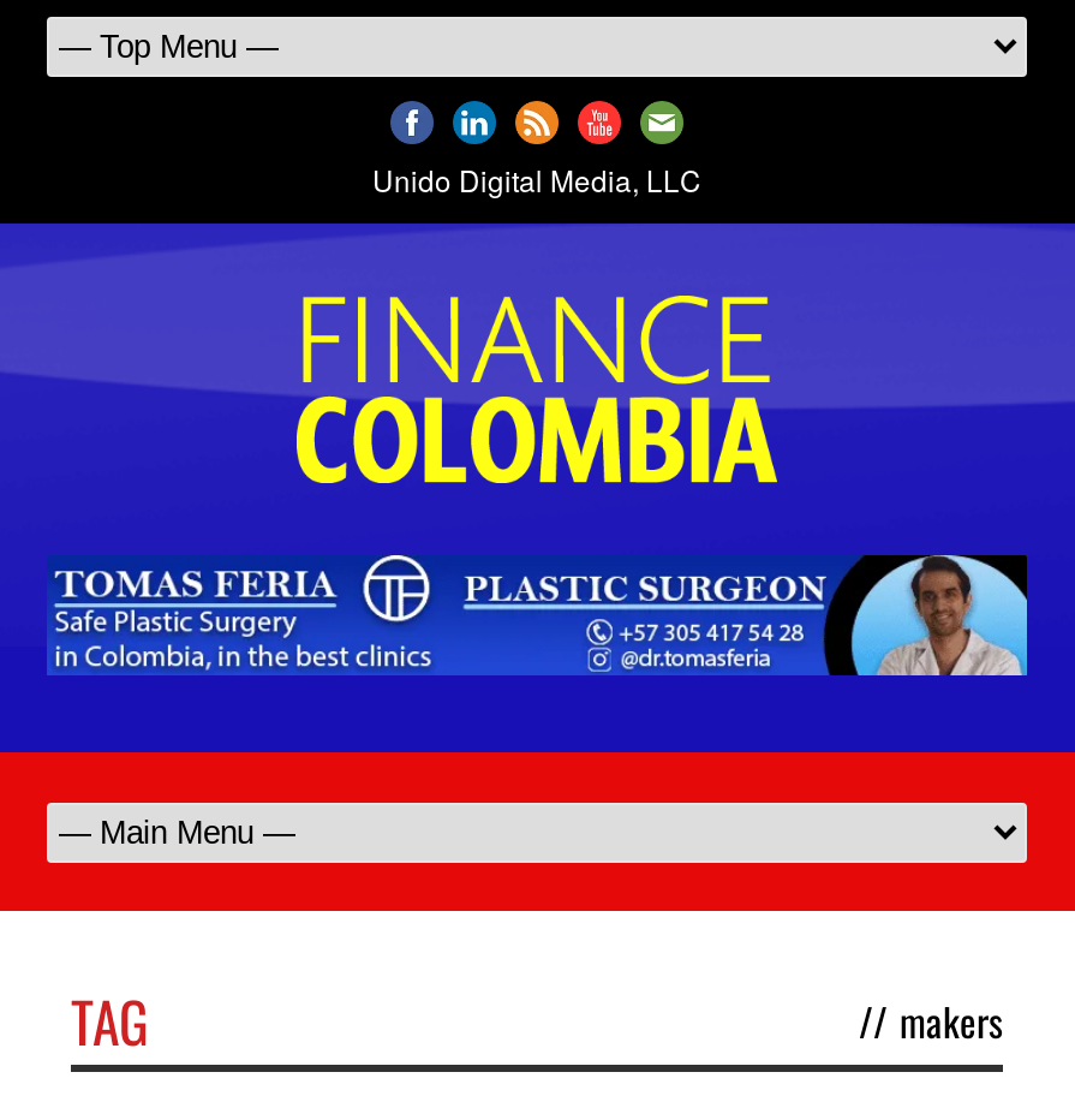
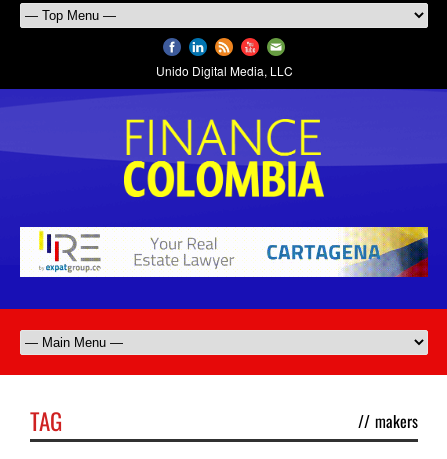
- [image]
+ [image]
